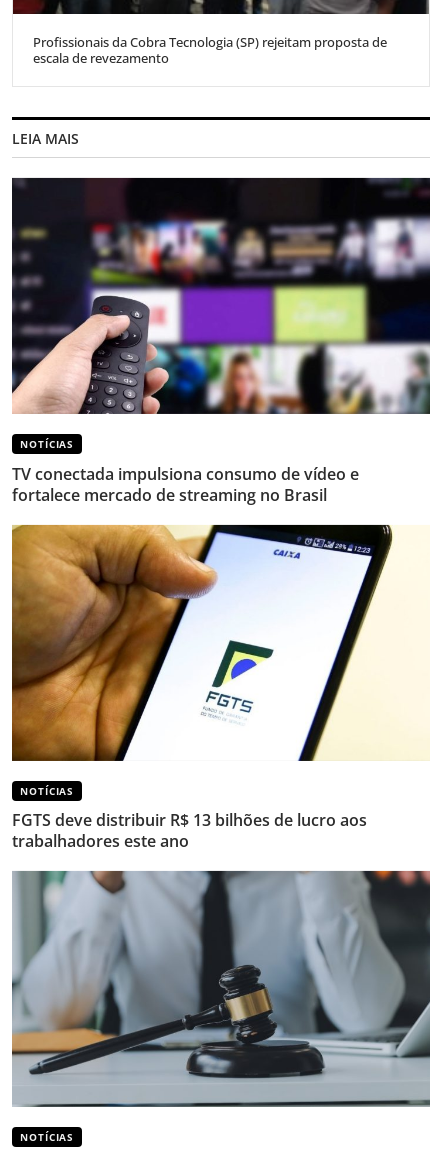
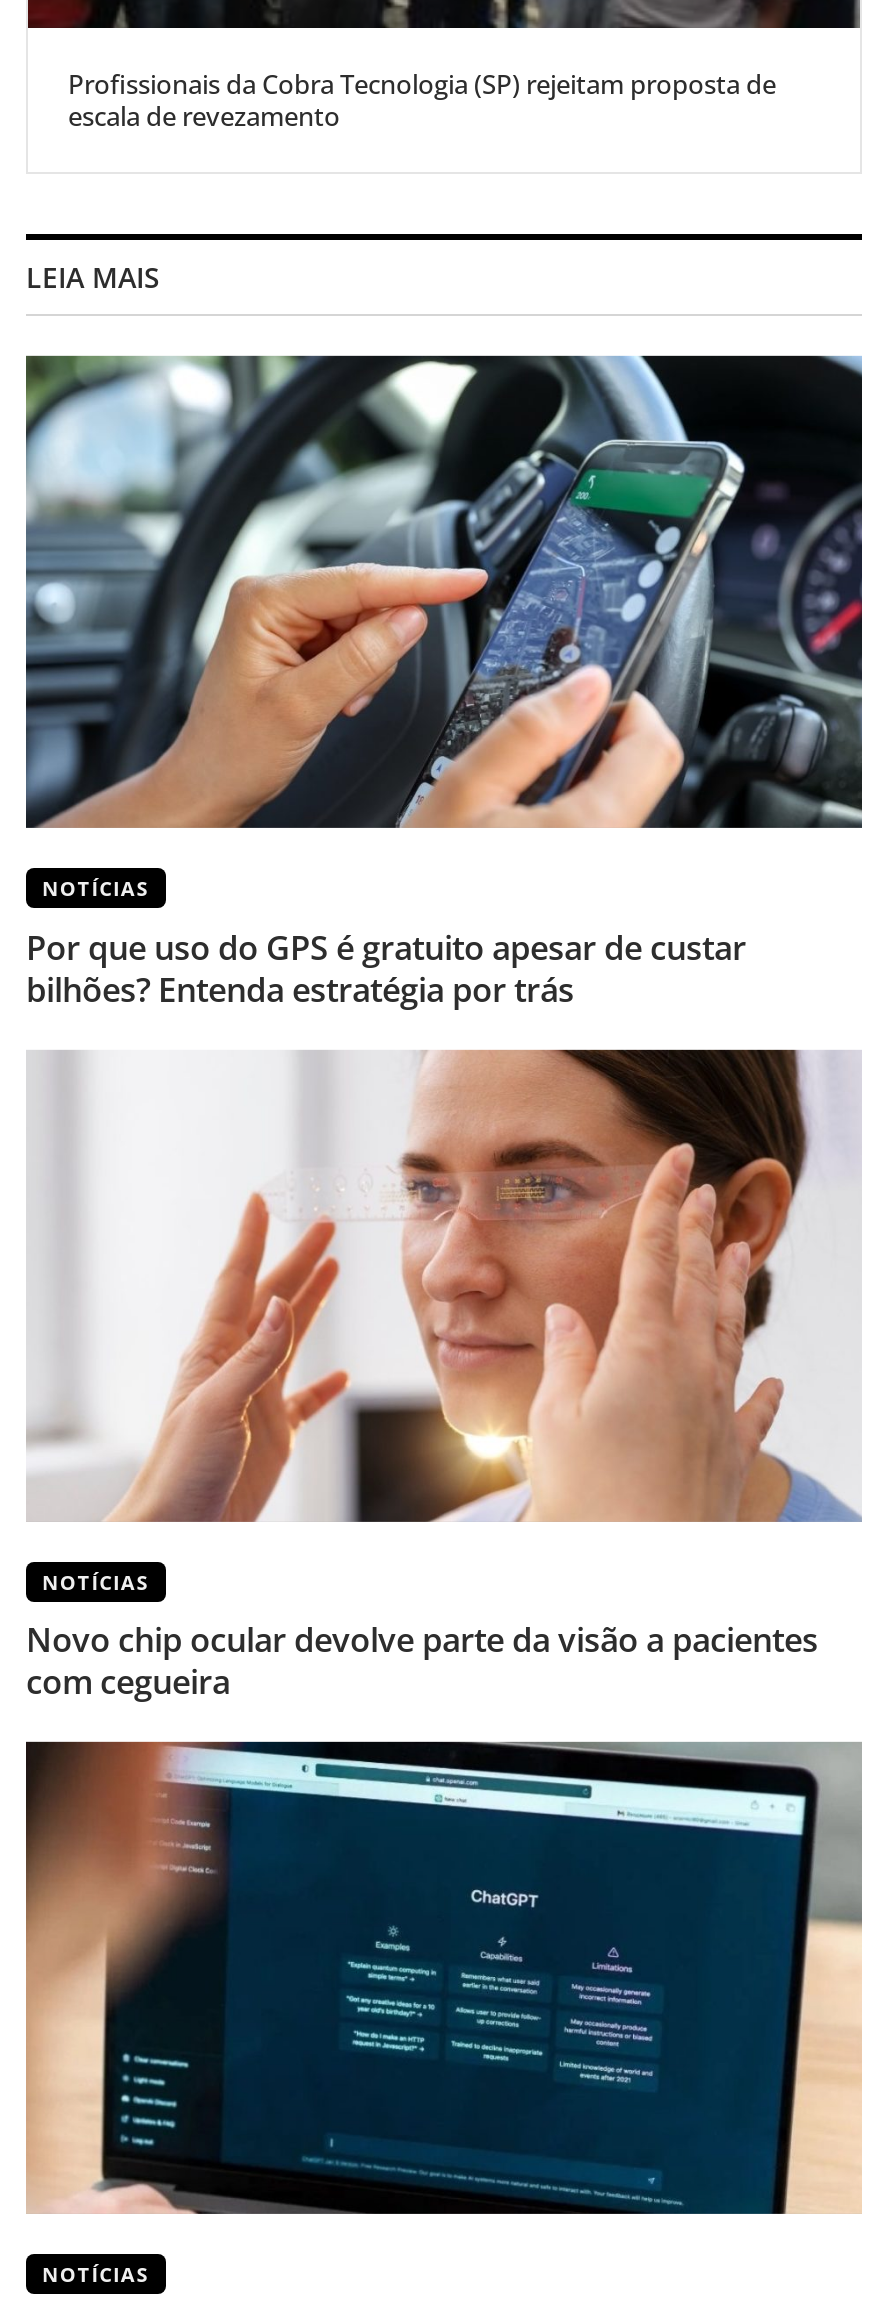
- [image]
+ [image]

- TV conectada impulsiona consumo de vídeo e
- fortalece mercado de streaming no Brasil
+ Por que uso do GPS é gratuito apesar de custar
+ bilhões? Entenda estratégia por trás

- [image]
+ [image]

- FGTS deve distribuir R$ 13 bilhões de lucro aos
- trabalhadores este ano
+ Novo chip ocular devolve parte da visão a pacientes
+ com cegueira

- [image]
+ [image]
